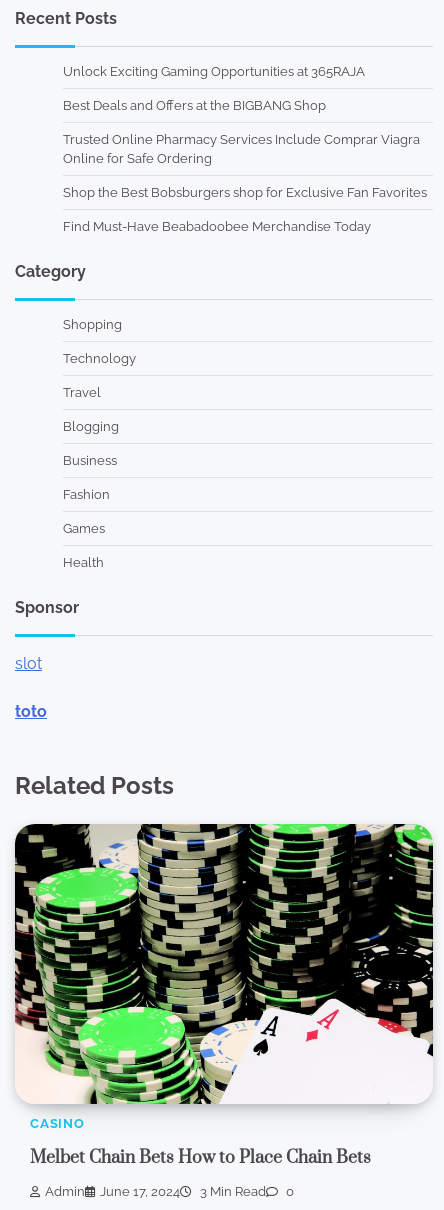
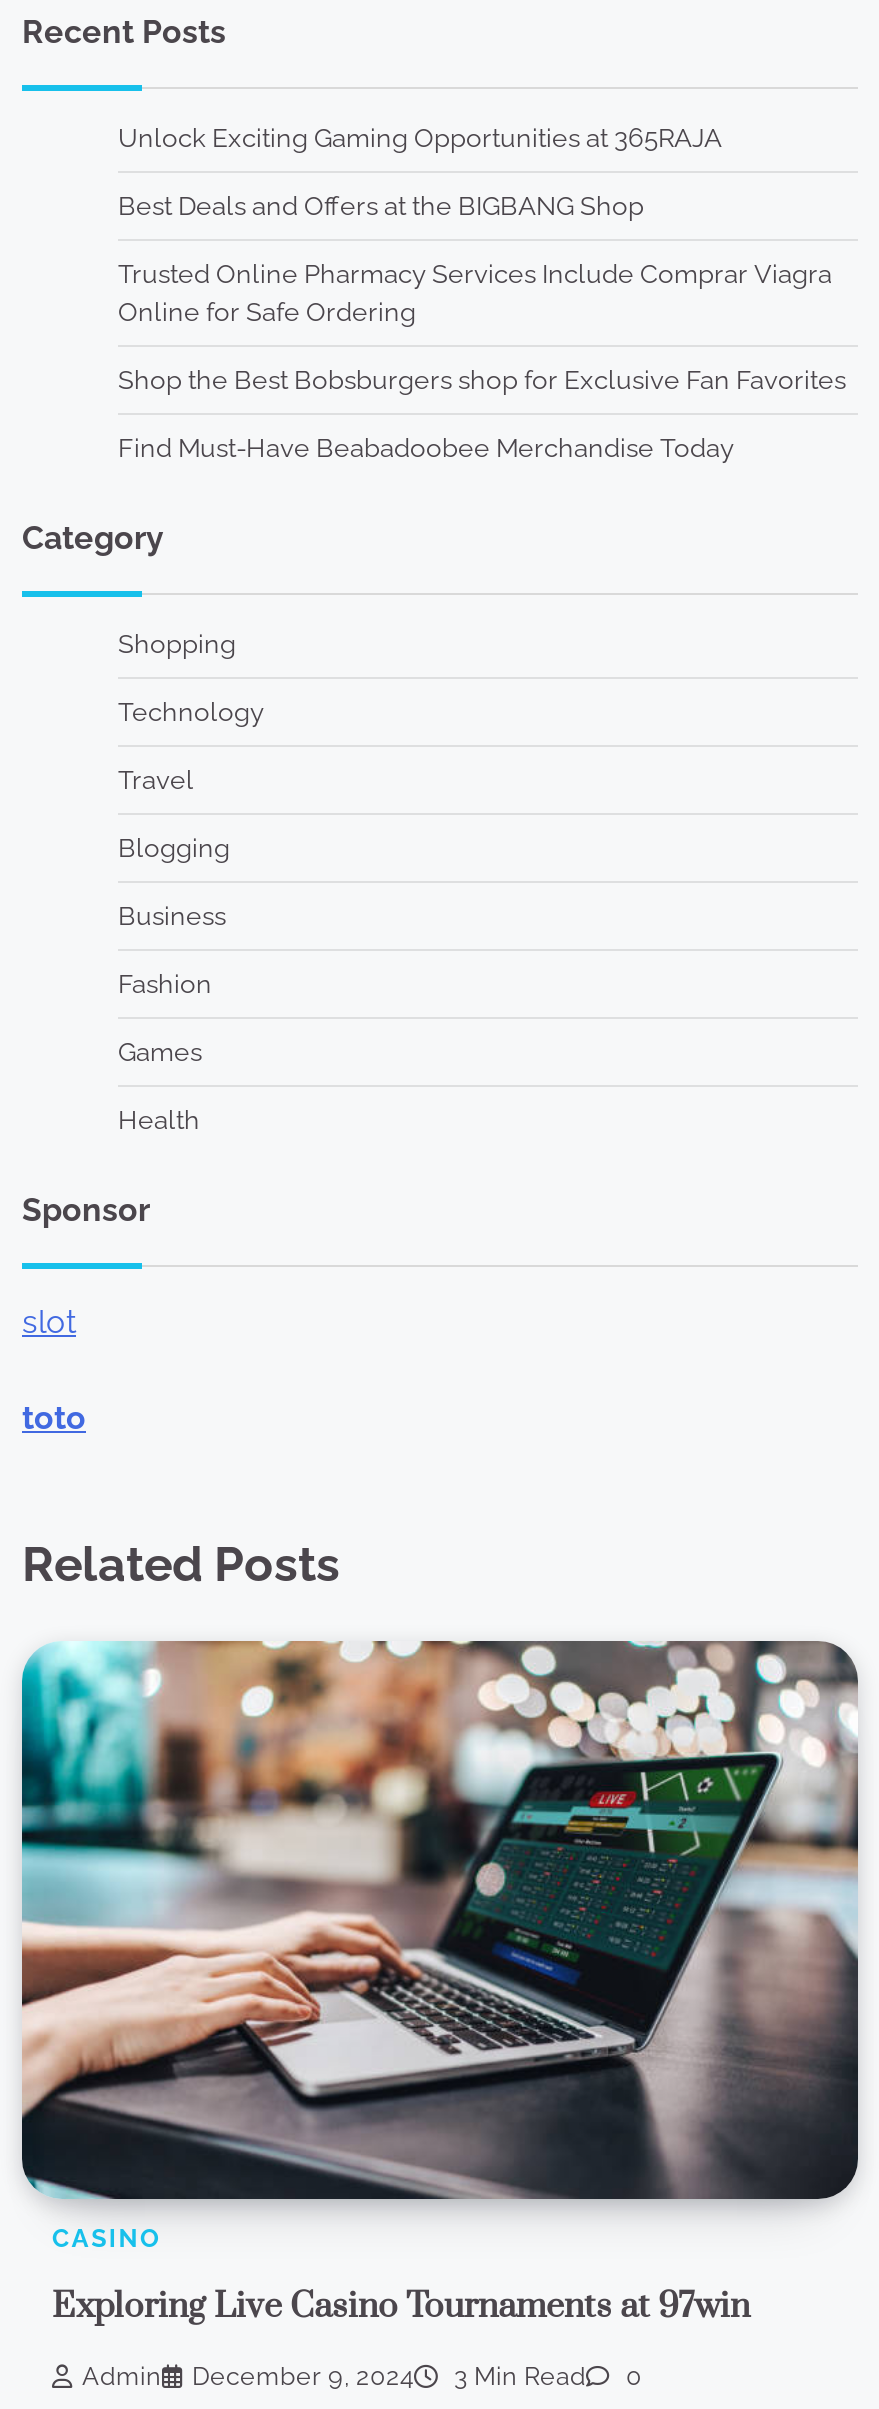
- [image]
+ [image]

- Melbet Chain Bets How to Place Chain Bets
+ Exploring Live Casino Tournaments at 97win

- June 17, 2024
+ December 9, 2024
